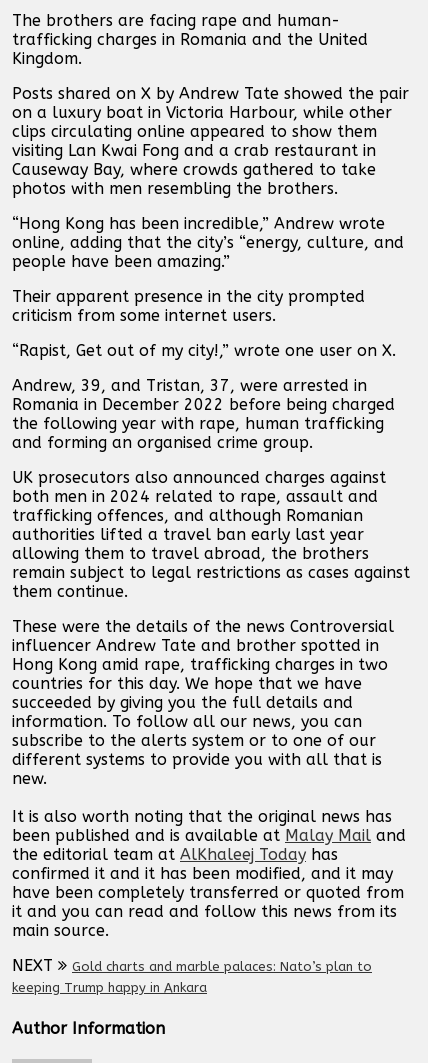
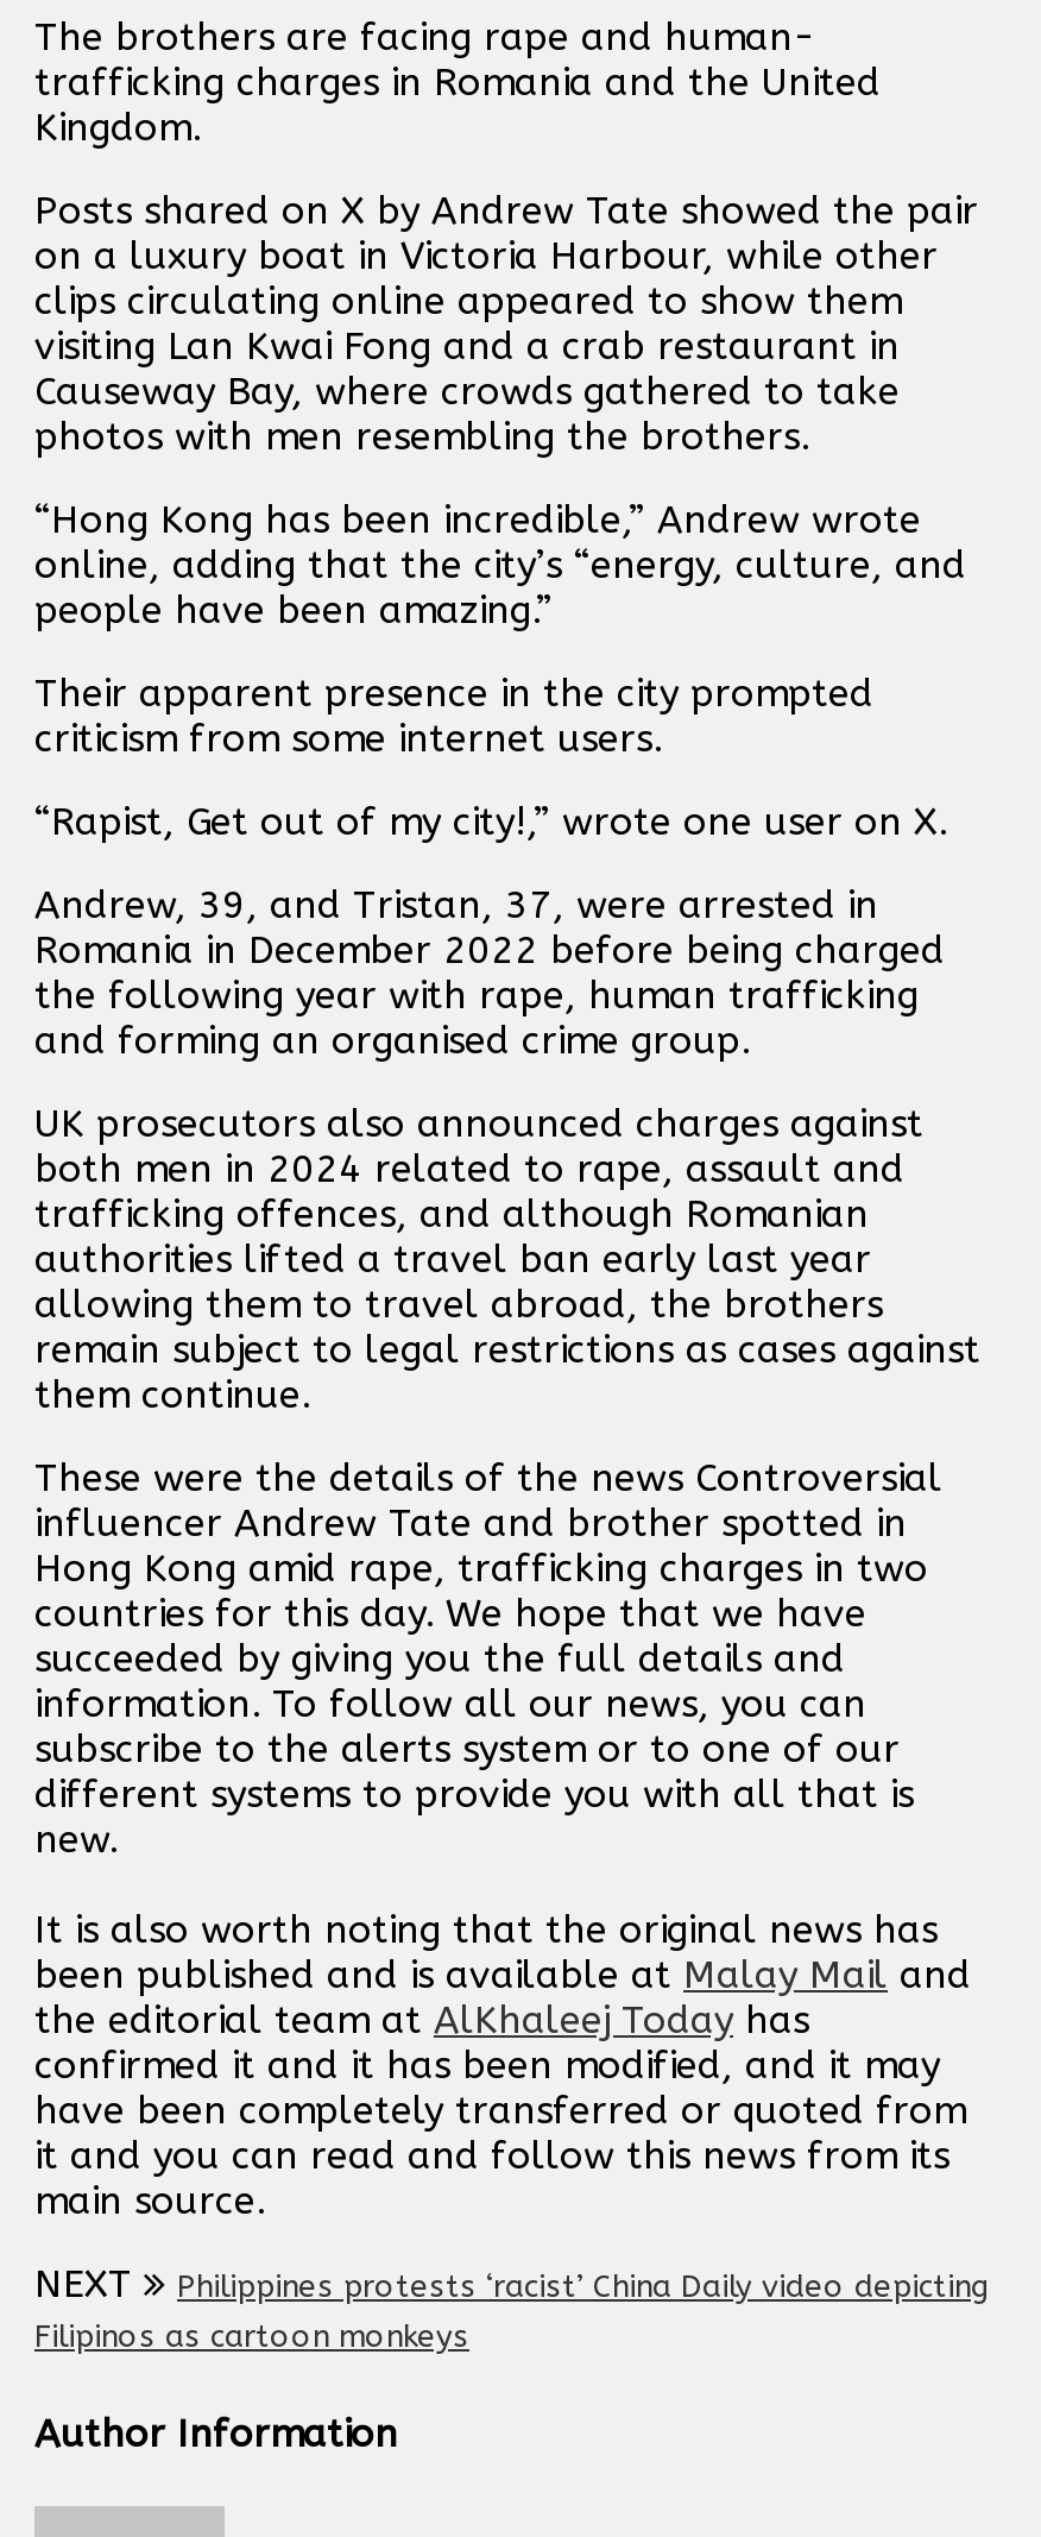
- Gold charts and marble palaces: Nato’s plan to
- keeping Trump happy in Ankara
+ Philippines protests ‘racist’ China Daily video depicting
+ Filipinos as cartoon monkeys
